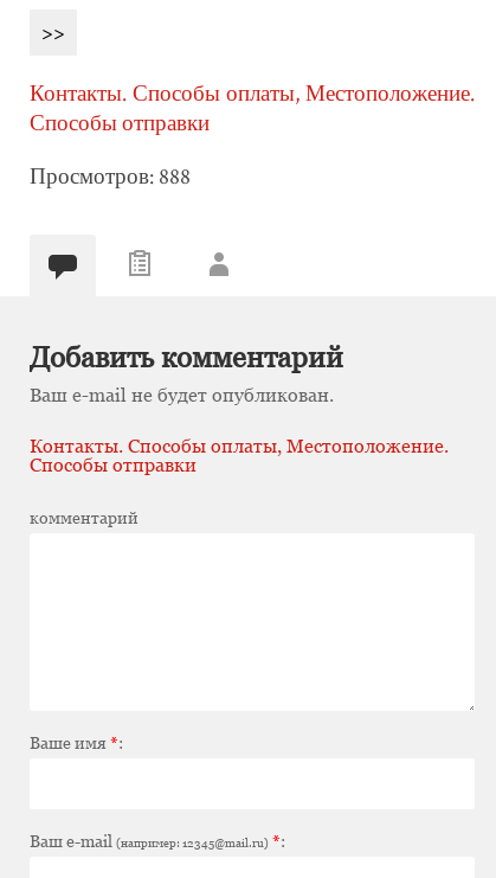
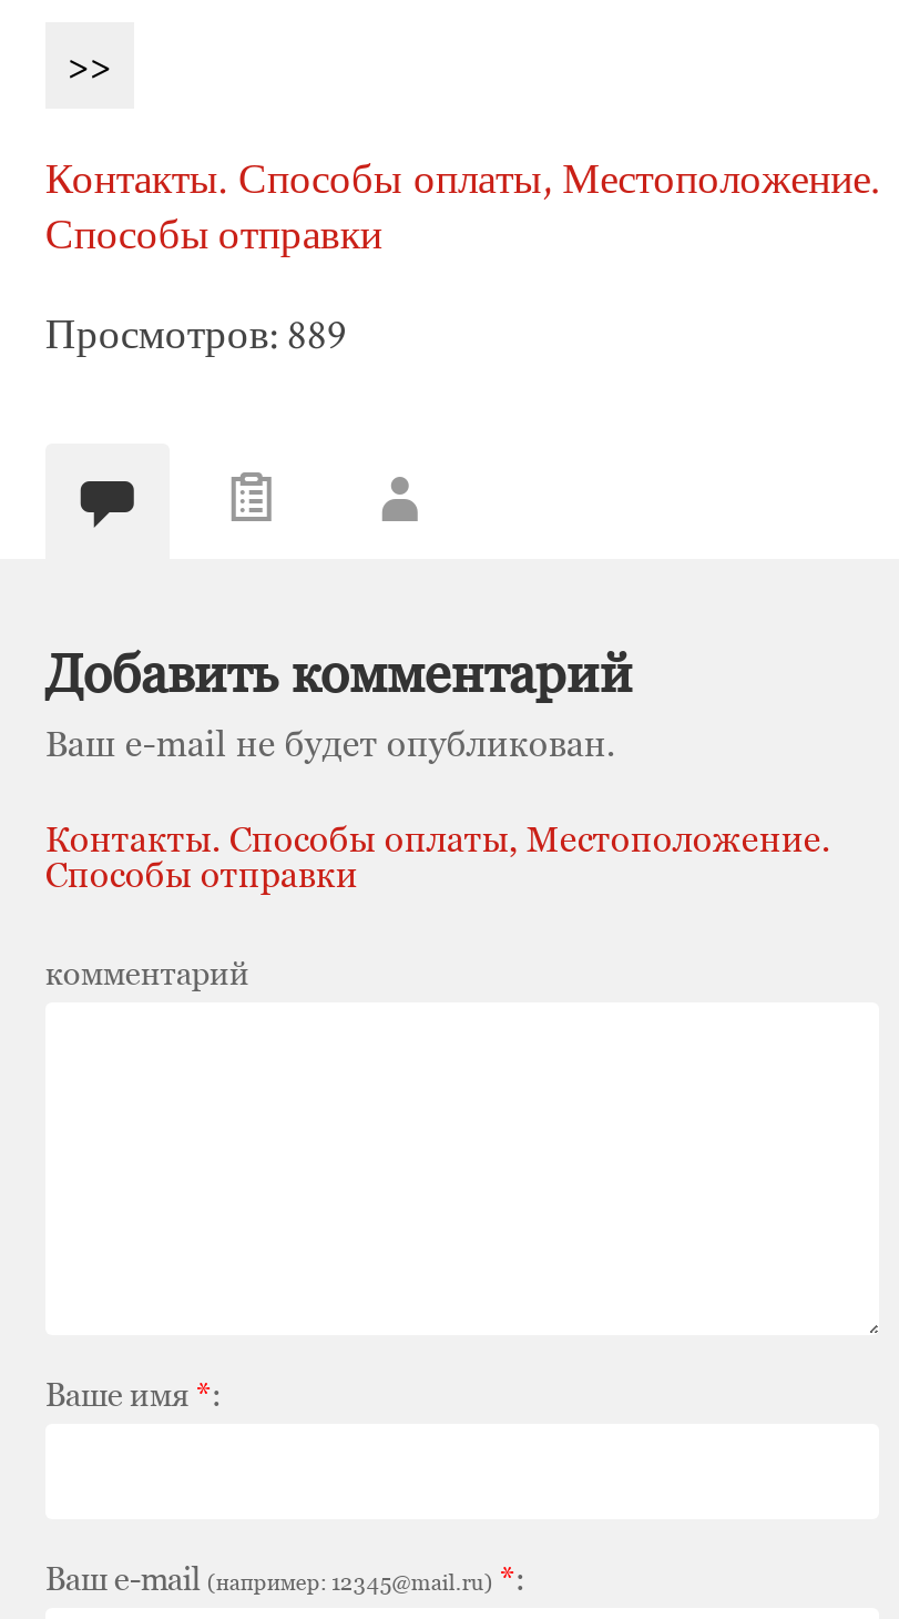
- Просмотров: 888
+ Просмотров: 889
